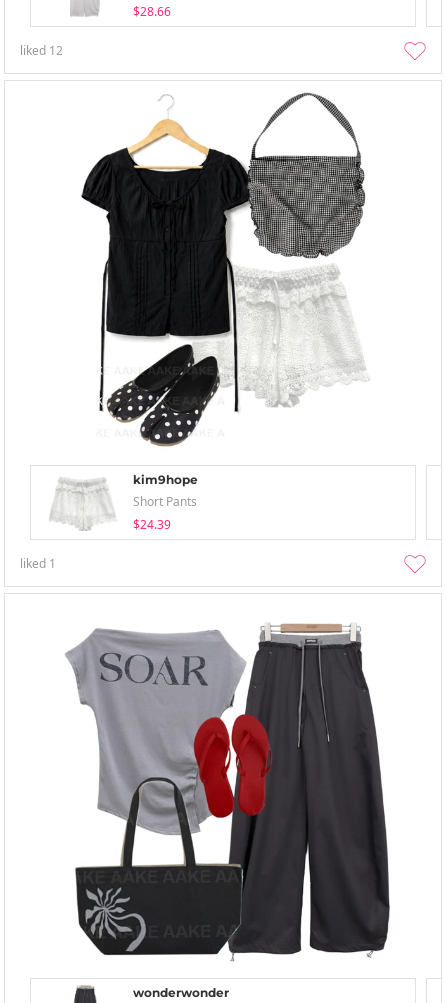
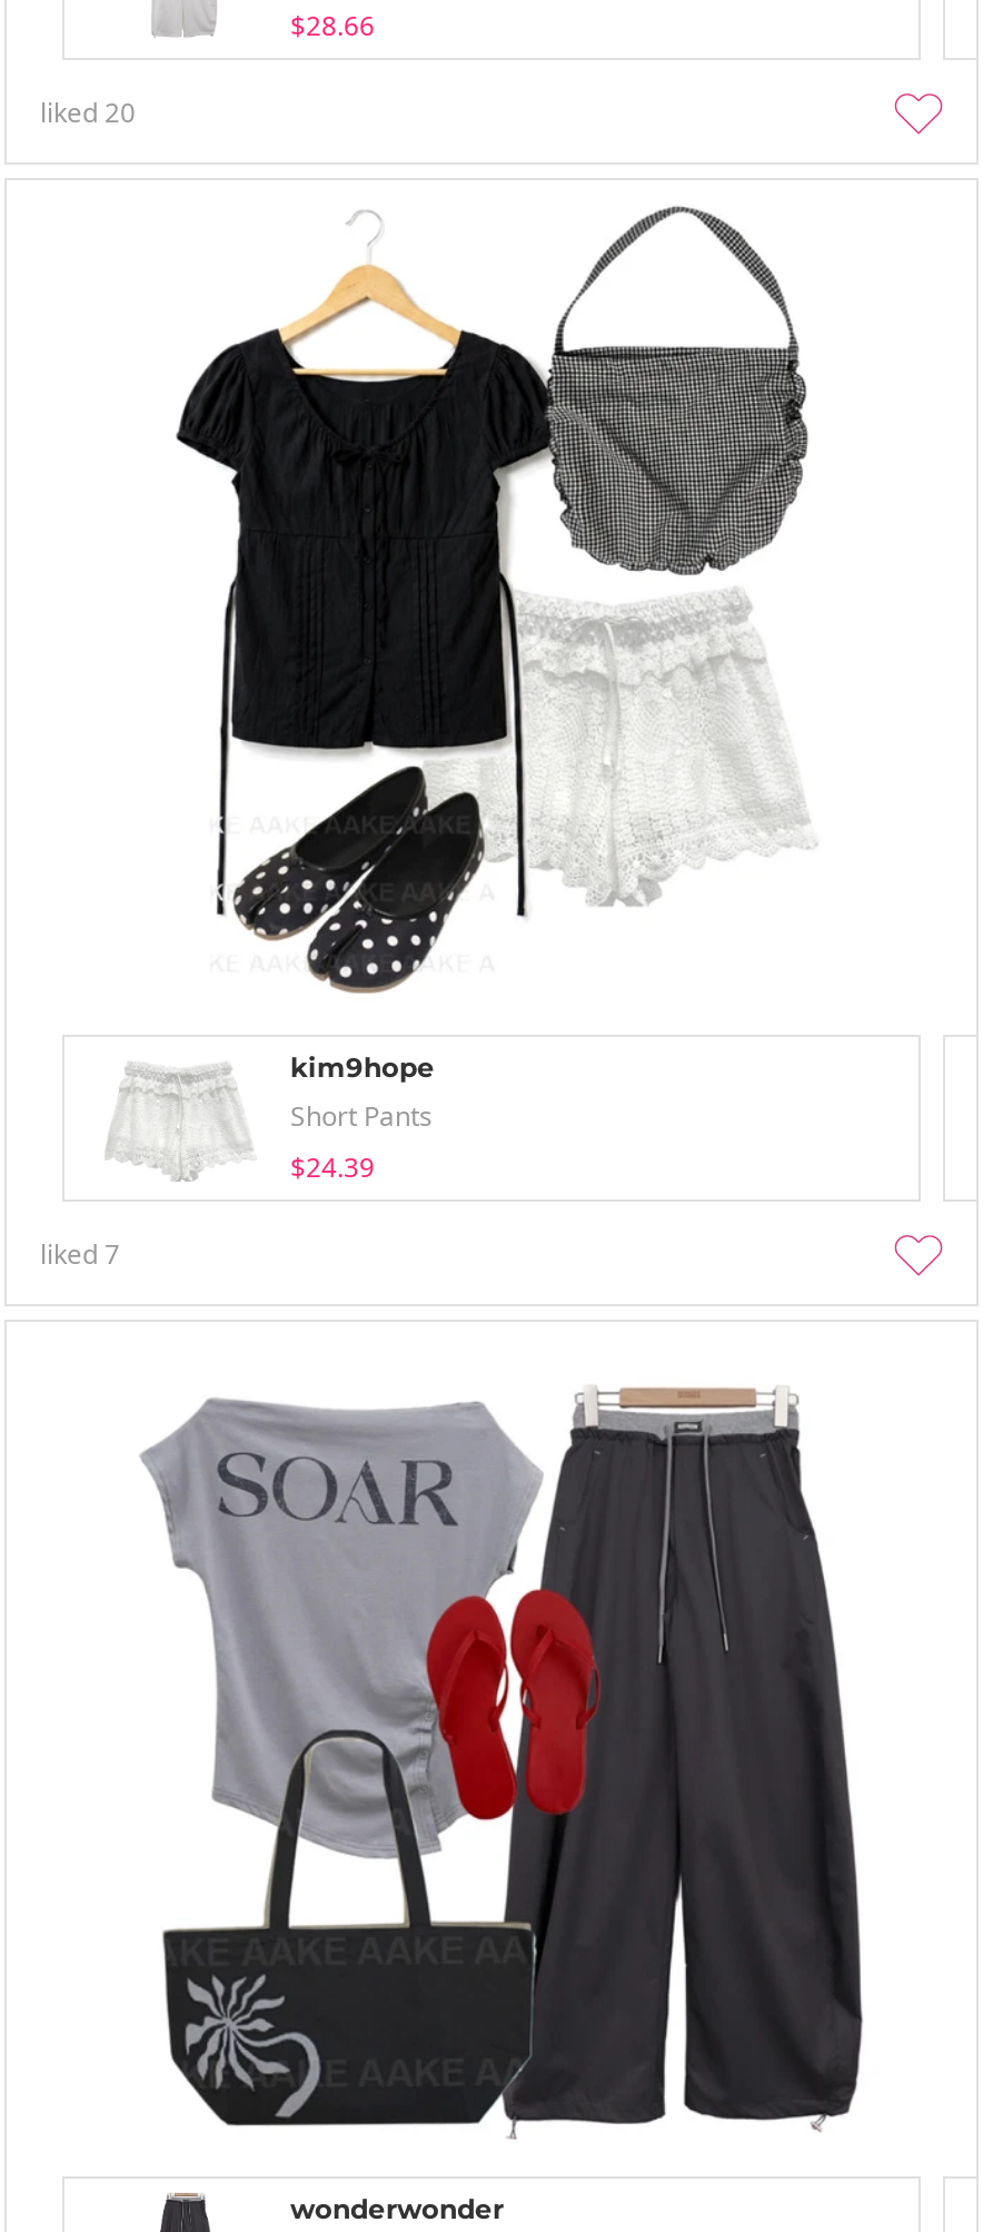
- liked 12
+ liked 20

- liked 1
+ liked 7
